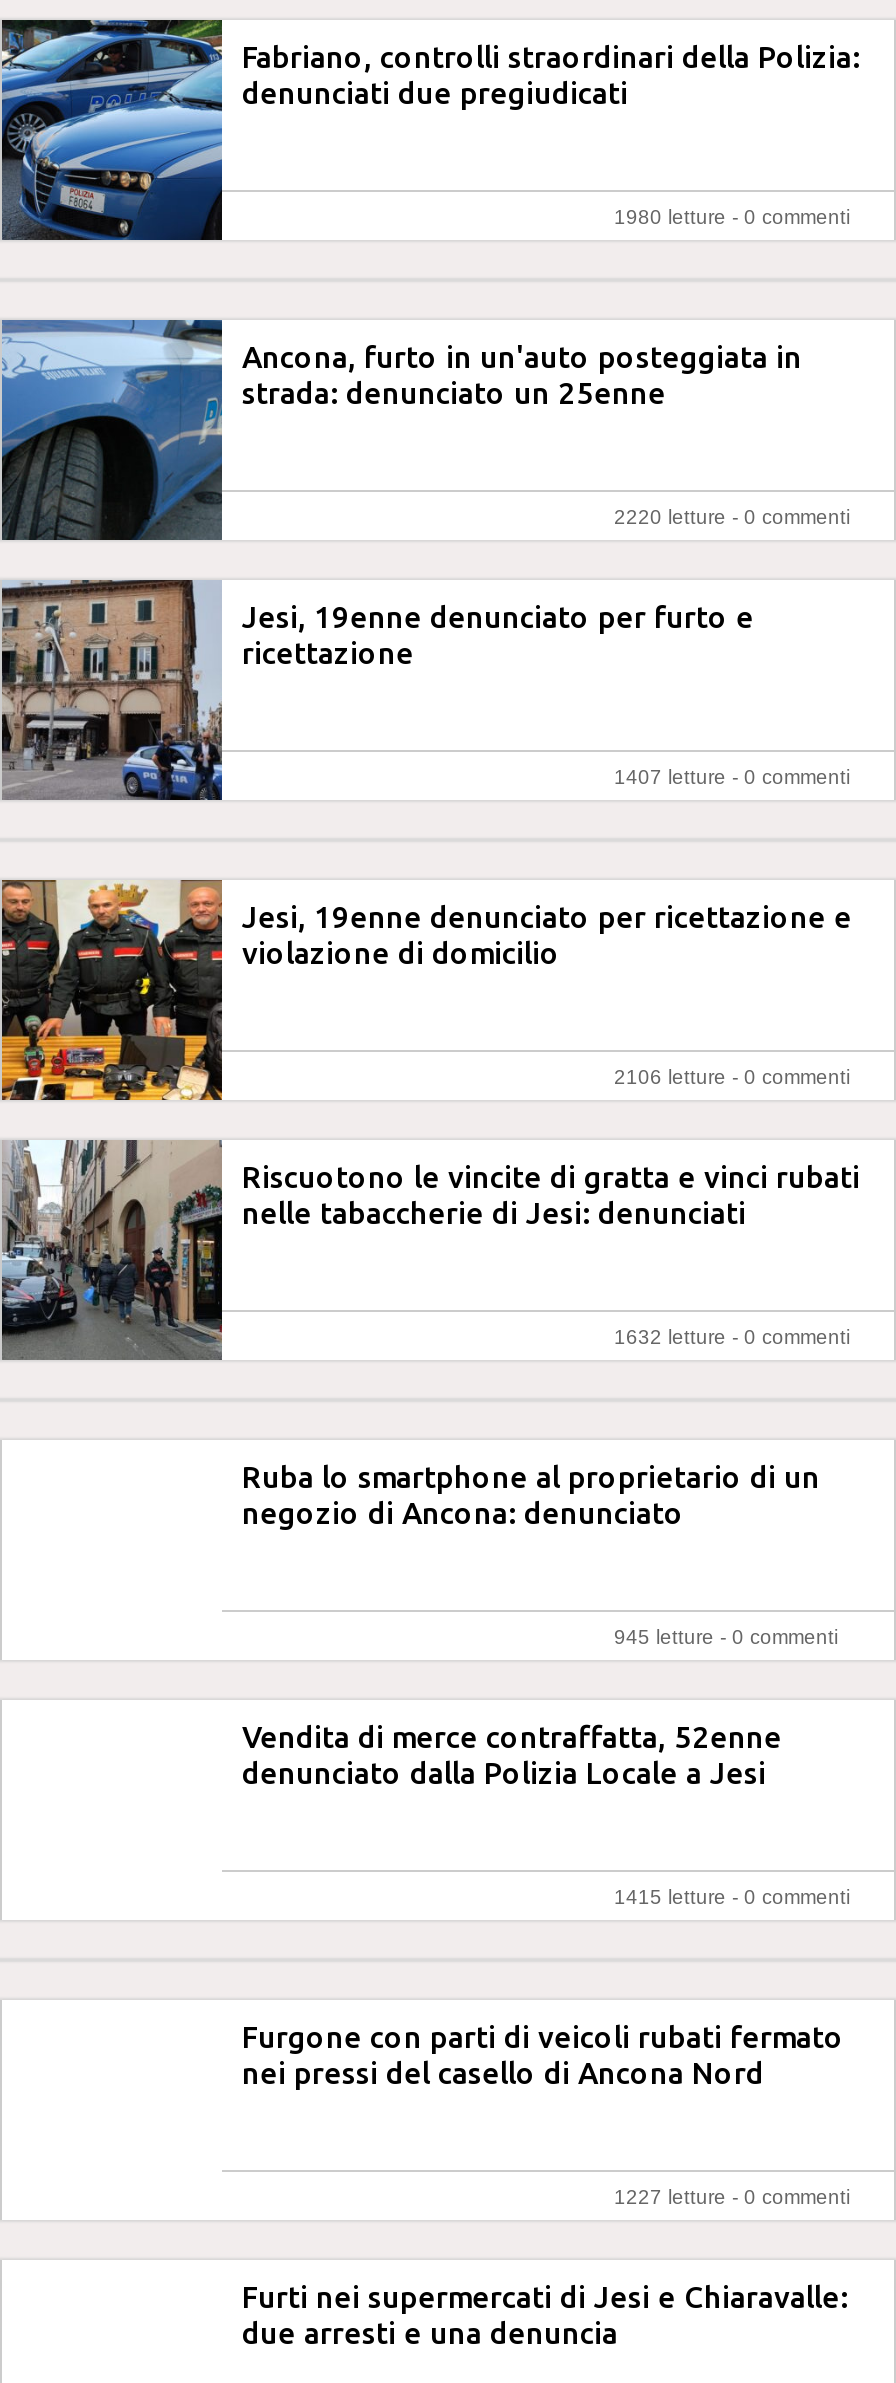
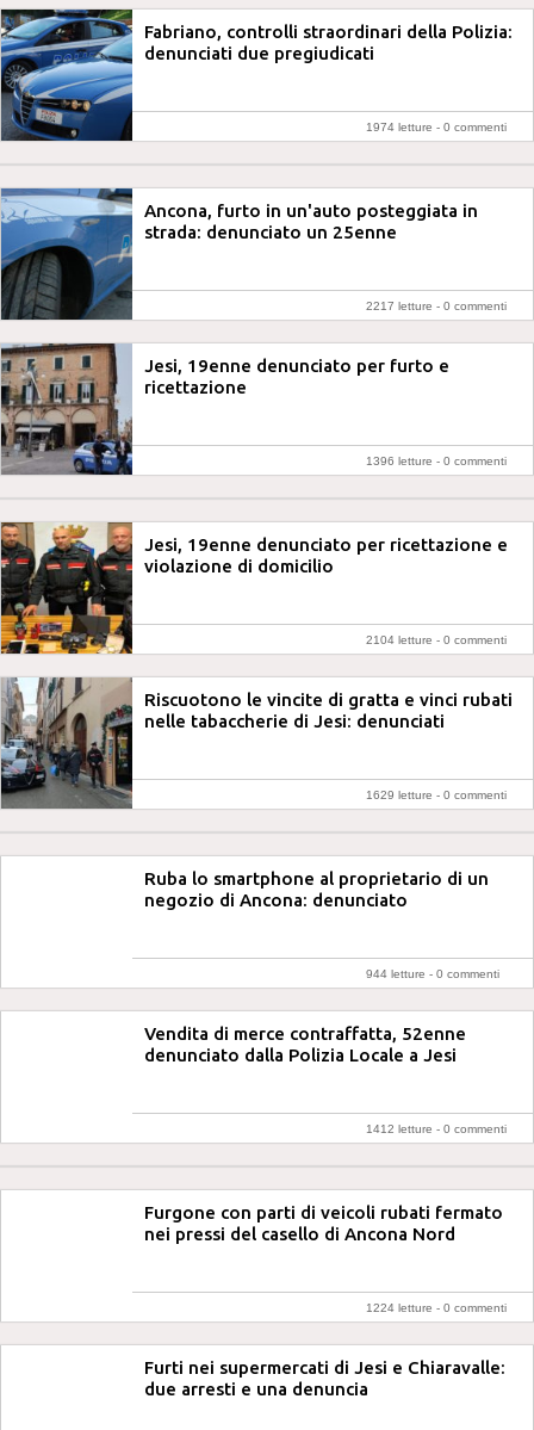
- 1980 letture - 0 commenti
+ 1974 letture - 0 commenti

- 2220 letture - 0 commenti
+ 2217 letture - 0 commenti

- 1407 letture - 0 commenti
+ 1396 letture - 0 commenti

- 2106 letture - 0 commenti
+ 2104 letture - 0 commenti

- 1632 letture - 0 commenti
+ 1629 letture - 0 commenti

- 945 letture - 0 commenti
+ 944 letture - 0 commenti

- 1415 letture - 0 commenti
+ 1412 letture - 0 commenti

- 1227 letture - 0 commenti
+ 1224 letture - 0 commenti
